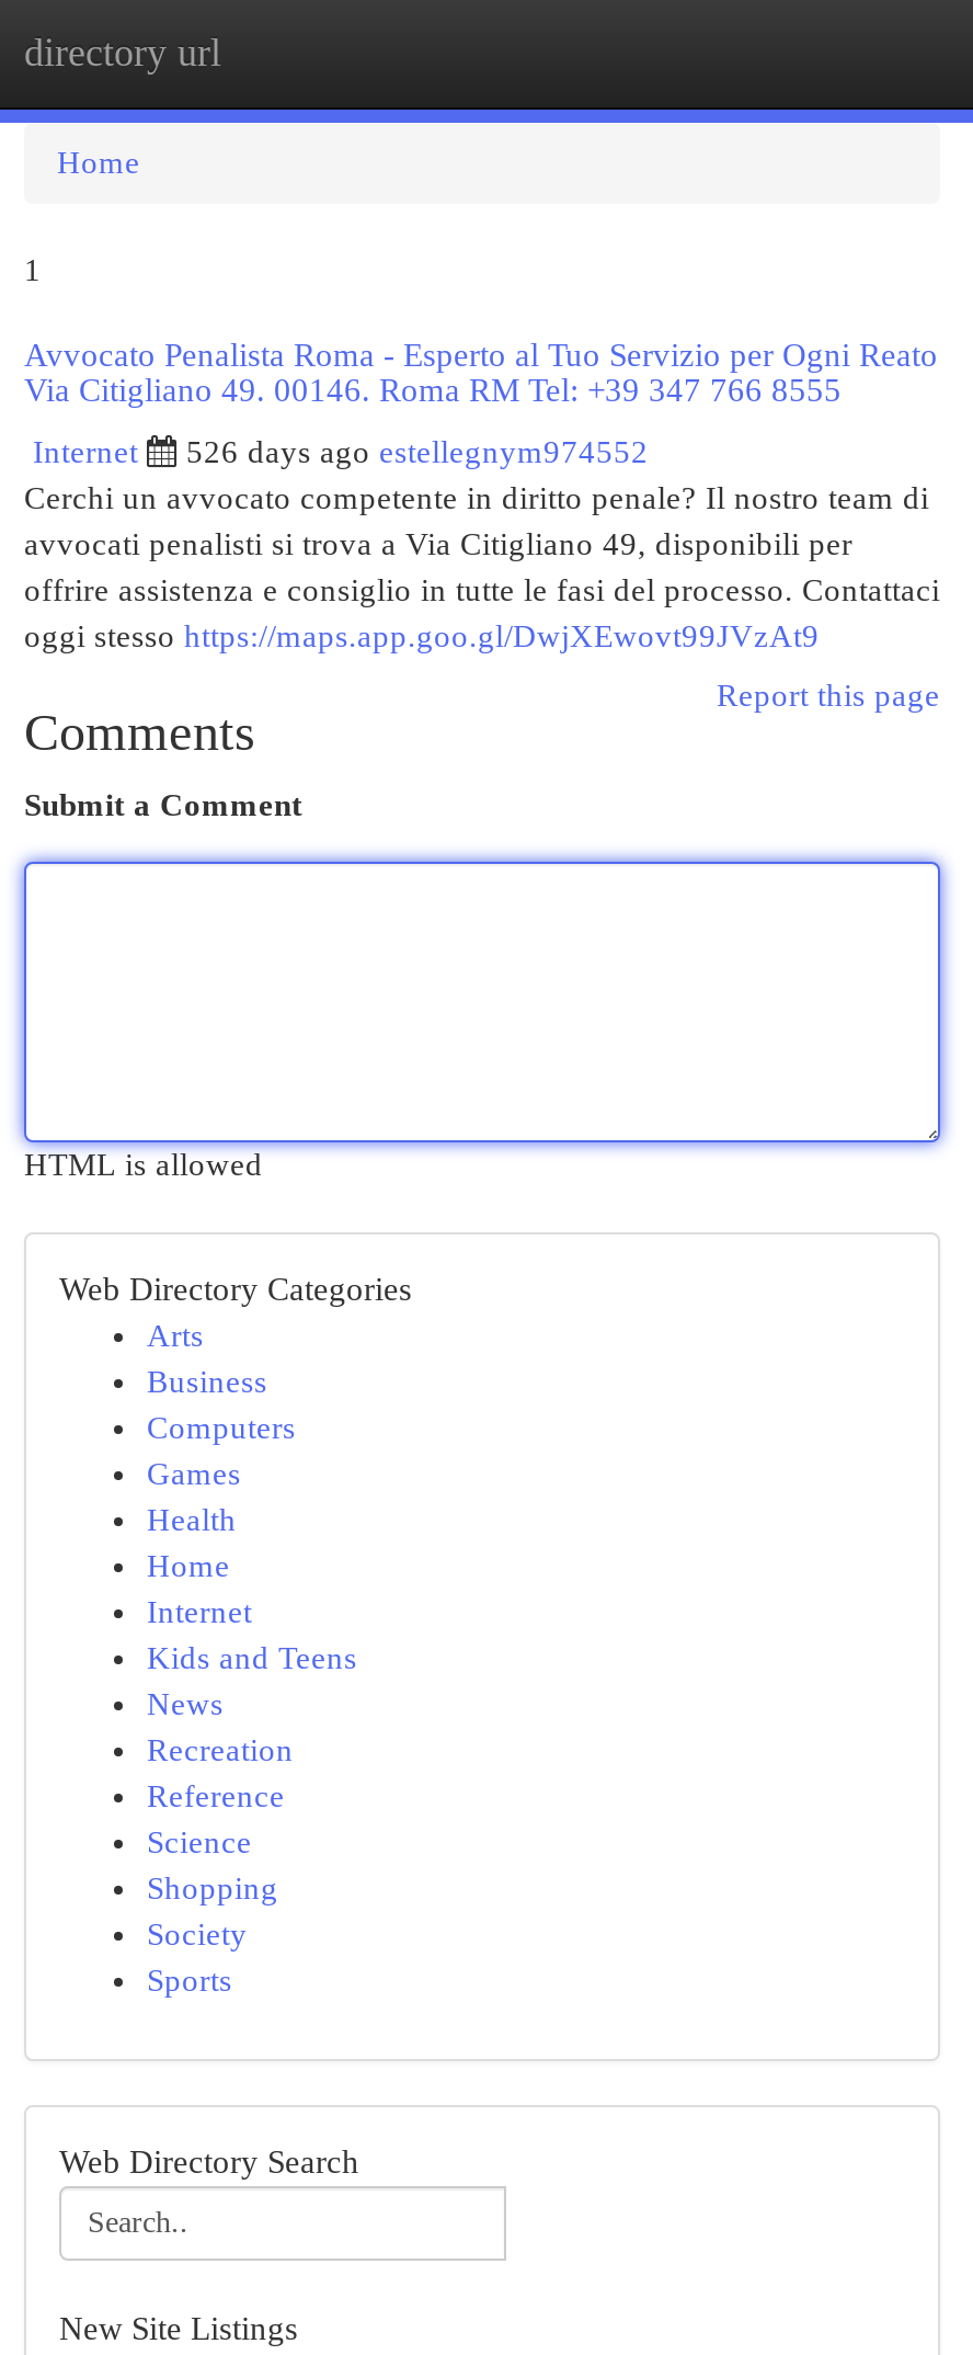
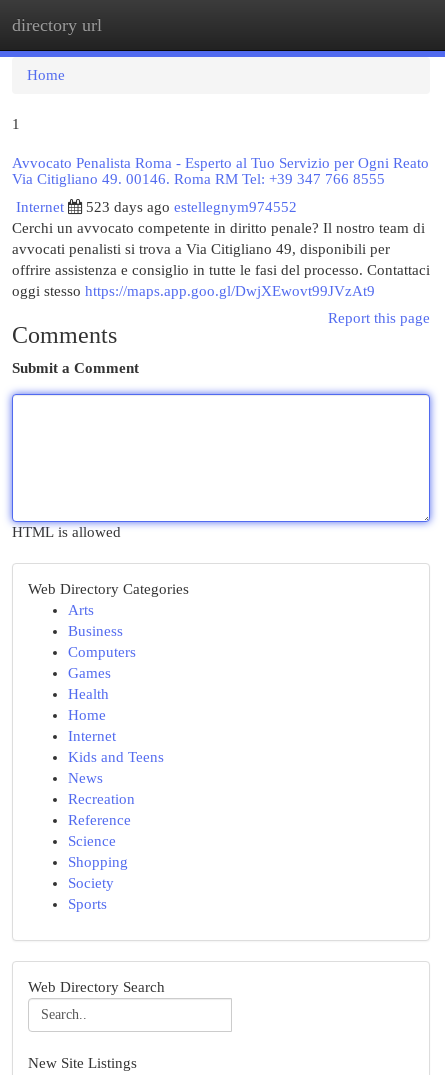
- 526 days ago estellegnym974552
+ 523 days ago estellegnym974552
